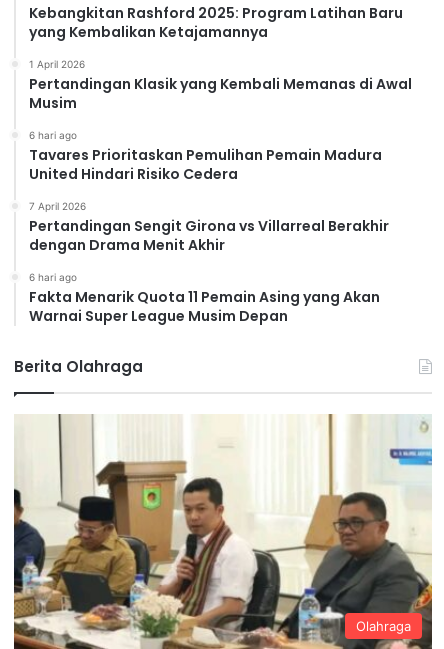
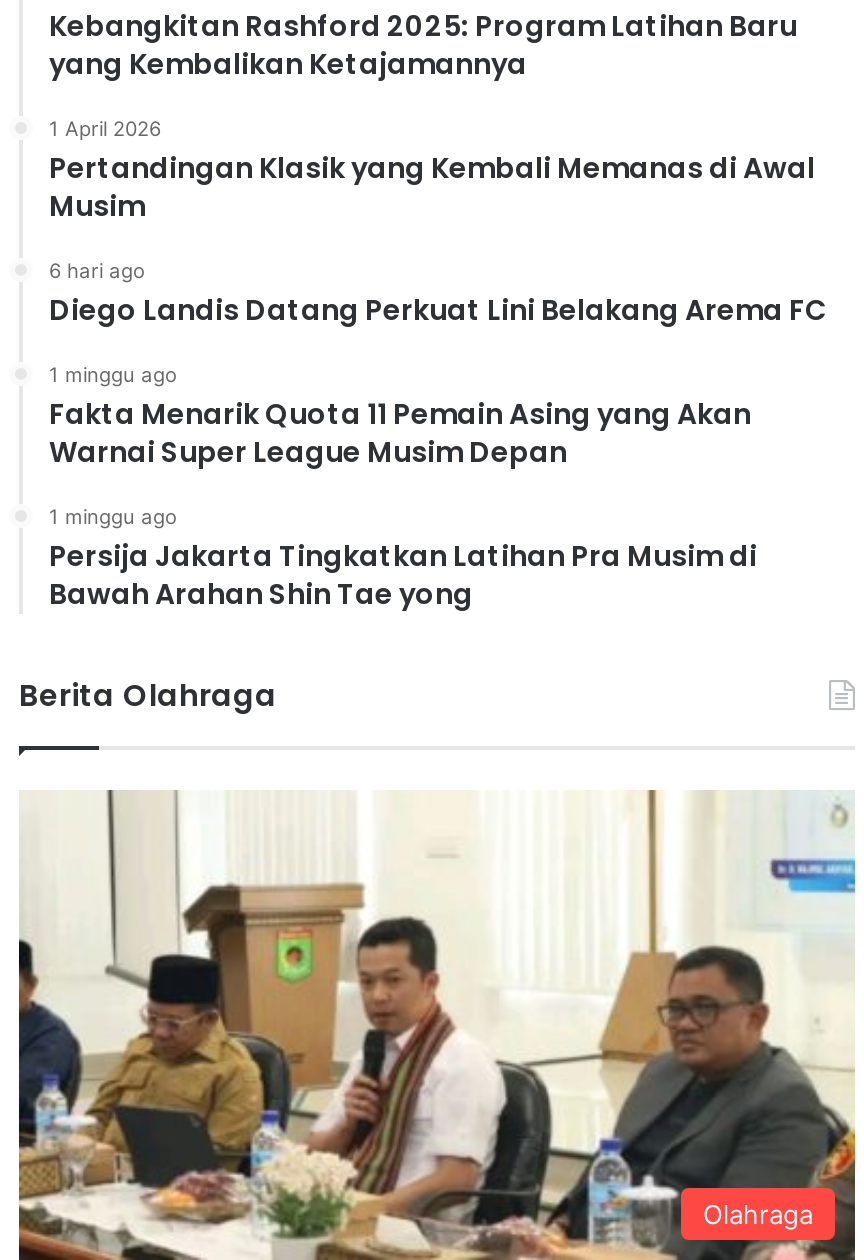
- Tavares Prioritaskan Pemulihan Pemain Madura
- United Hindari Risiko Cedera
- 7 April 2026
- Pertandingan Sengit Girona vs Villarreal Berakhir
- dengan Drama Menit Akhir
- 6 hari ago
+ Diego Landis Datang Perkuat Lini Belakang Arema FC
+ 1 minggu ago

moved up: Fakta Menarik Quota 11 Pemain Asing yang Akan | Warnai Super League Musim Depan

+ 1 minggu ago
+ Persija Jakarta Tingkatkan Latihan Pra Musim di
+ Bawah Arahan Shin Tae yong
